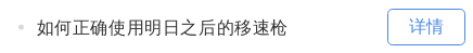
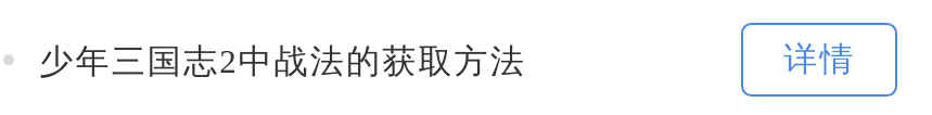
- 如何正确使用明日之后的移速枪
+ 少年三国志2中战法的获取方法
